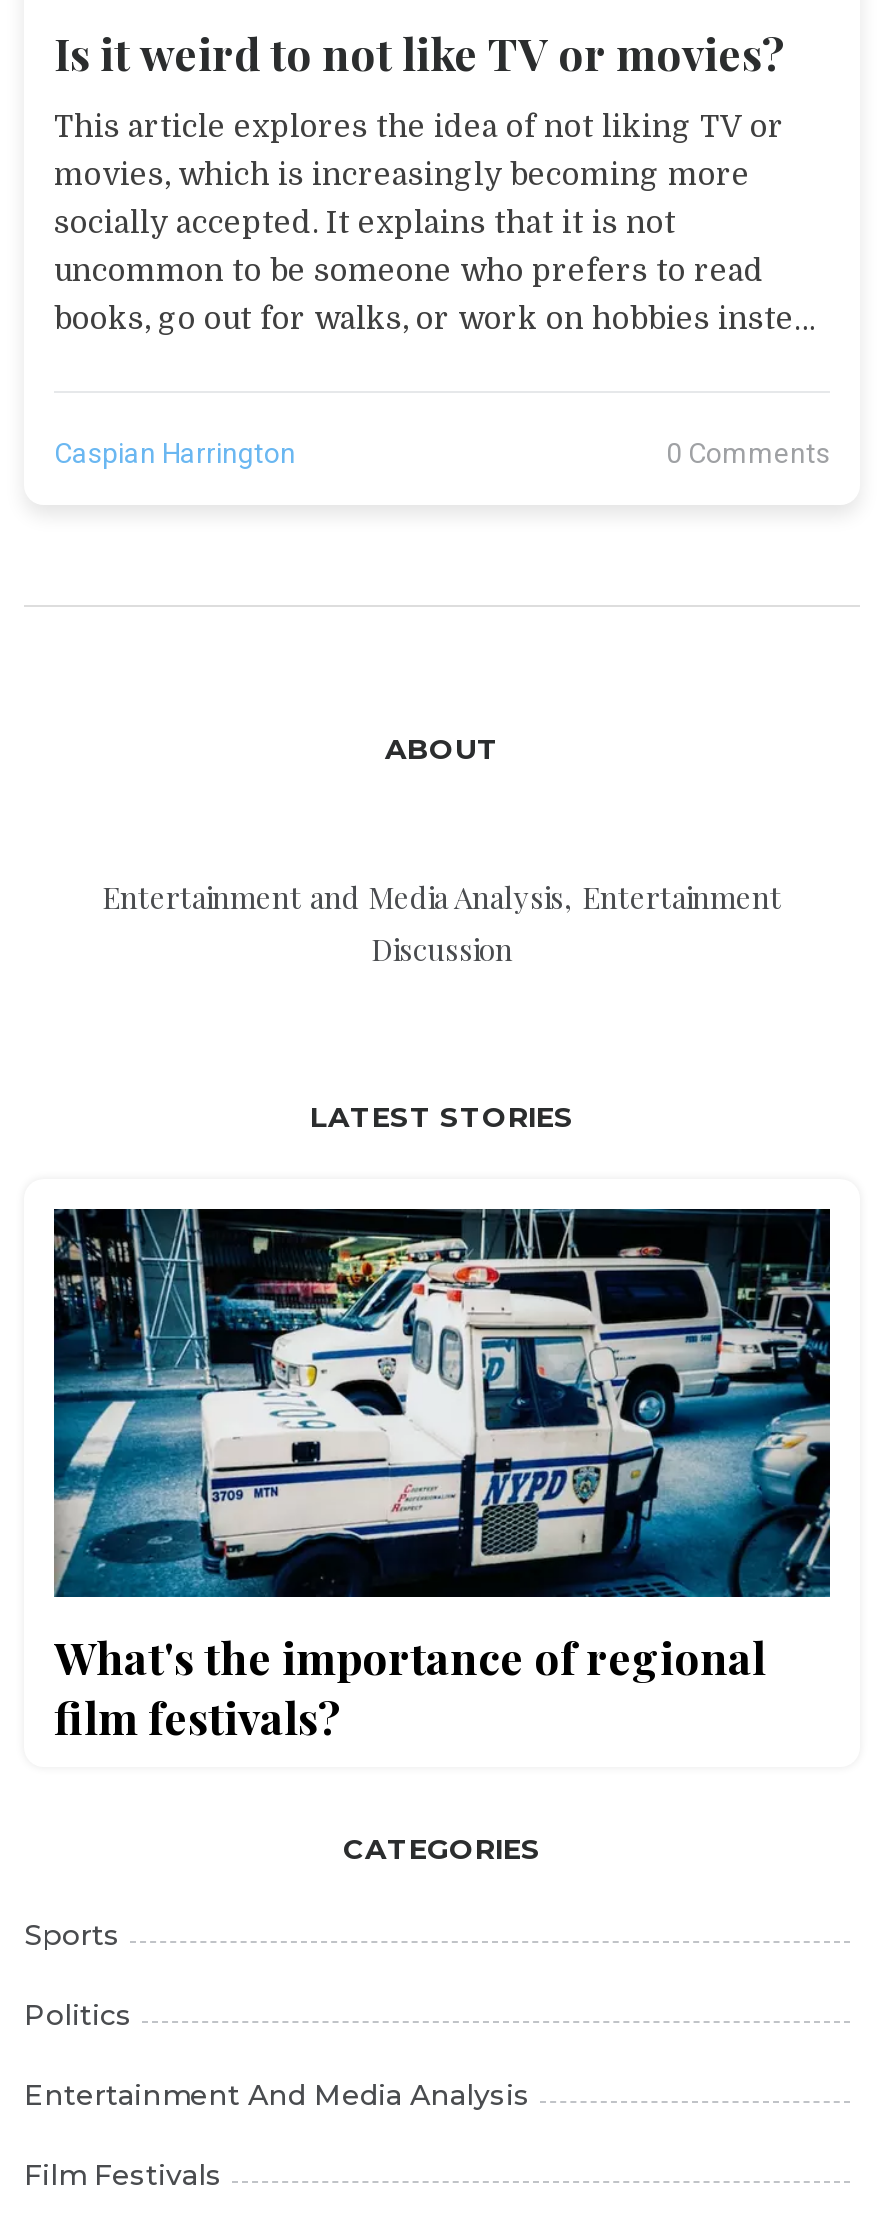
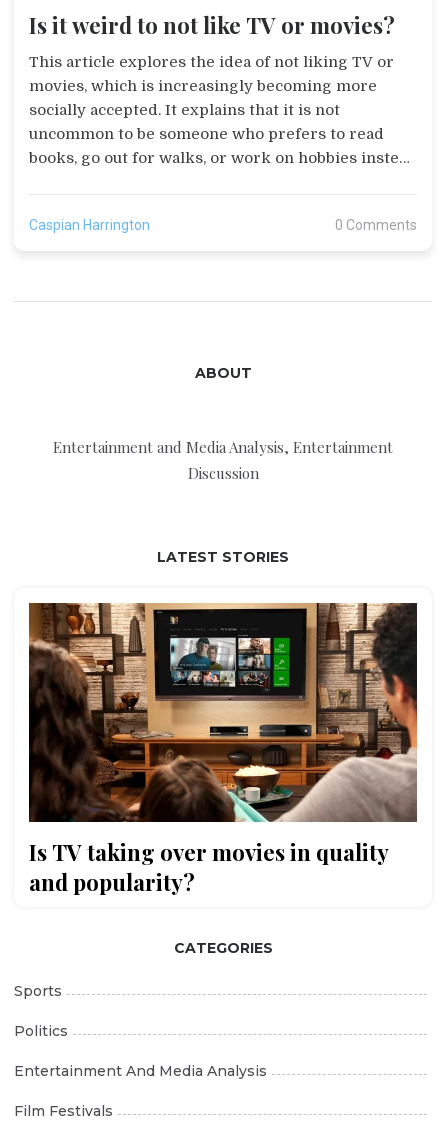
- [image]
- What's the importance of regional
- film festivals?
+ [image]
+ Is TV taking over movies in quality
+ and popularity?
